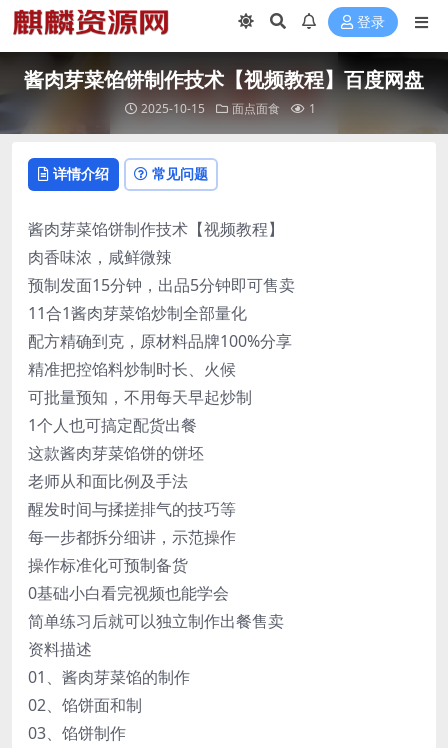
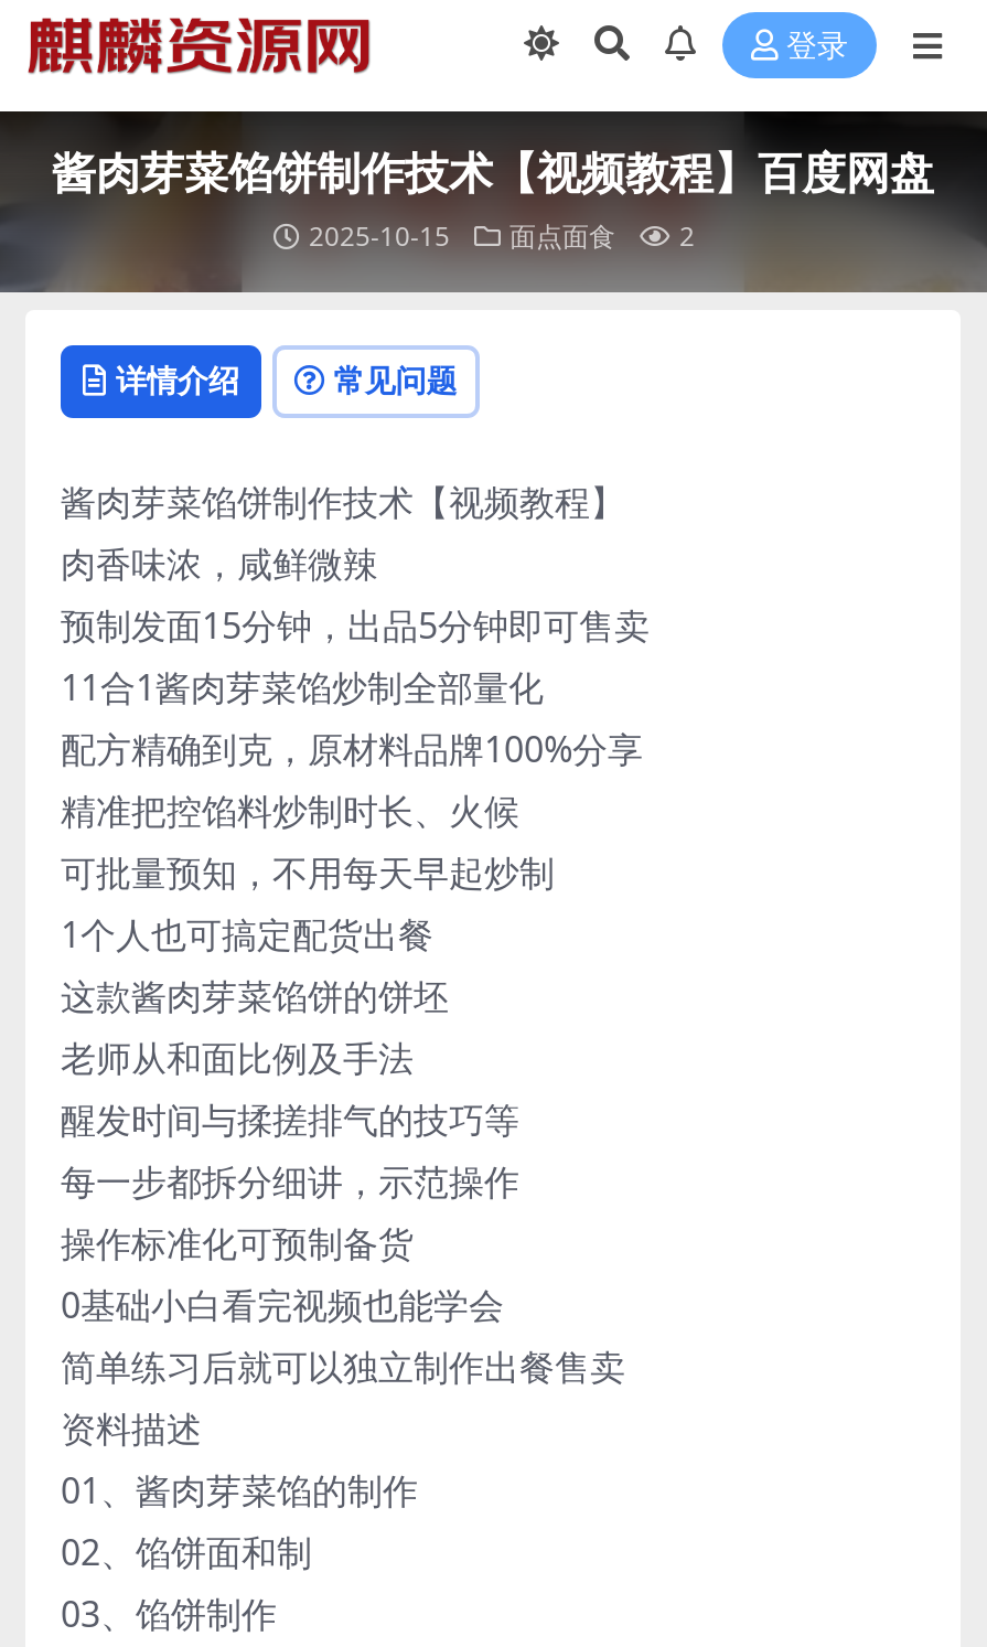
- 2025-10-15 面点面食 1
+ 2025-10-15 面点面食 2
